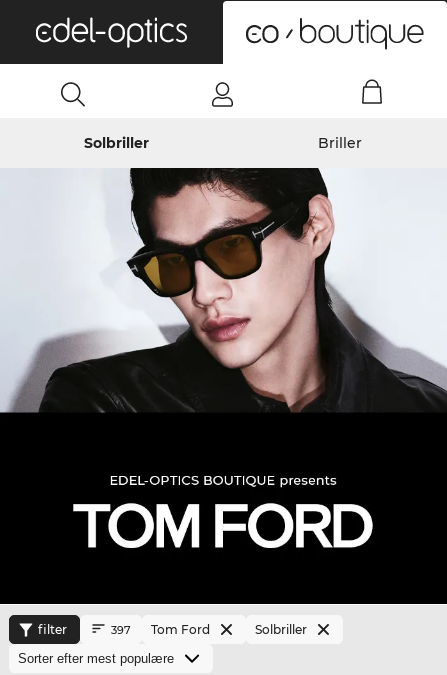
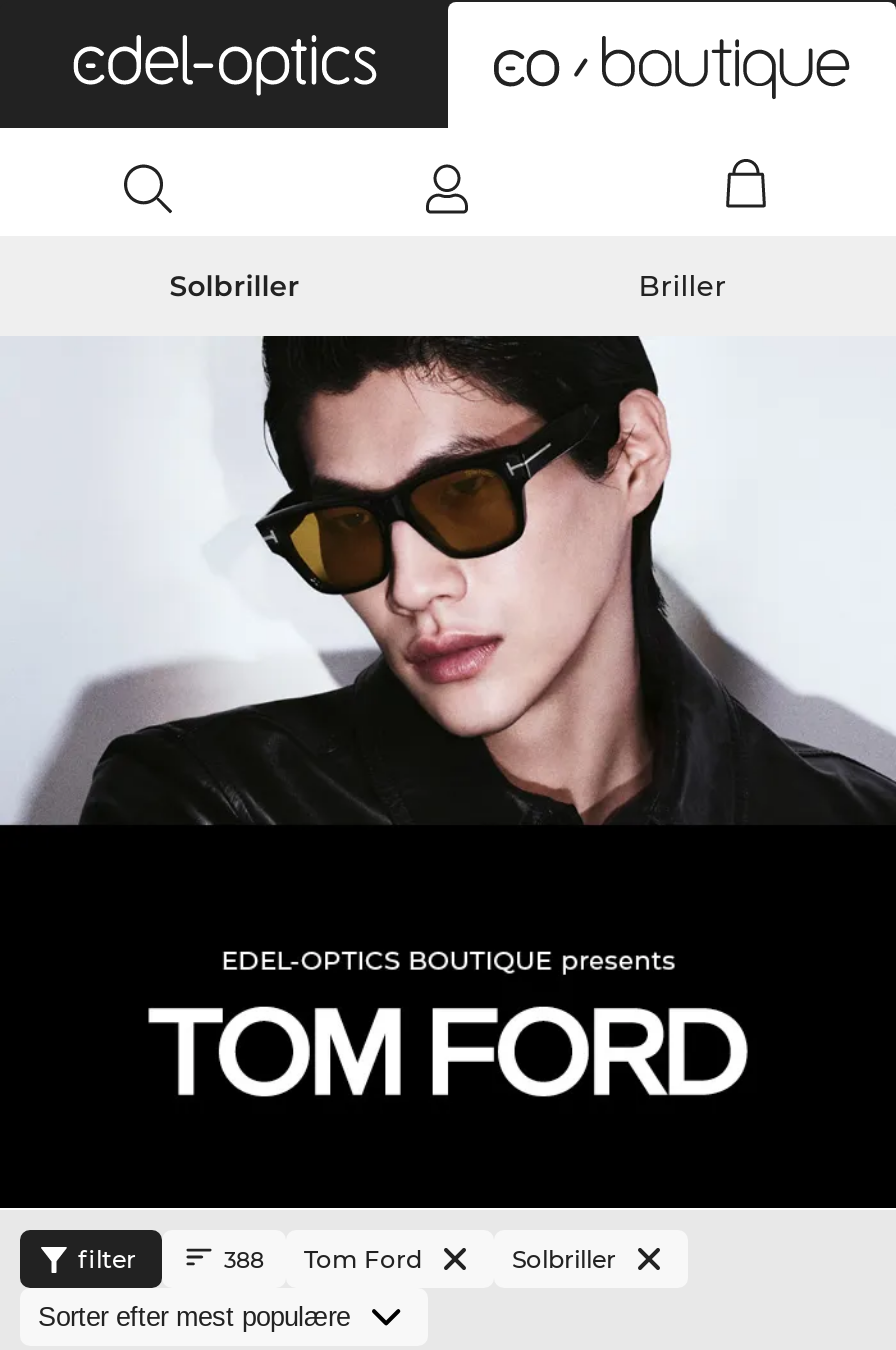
- 397 Tom Ford
+ 388 Tom Ford
